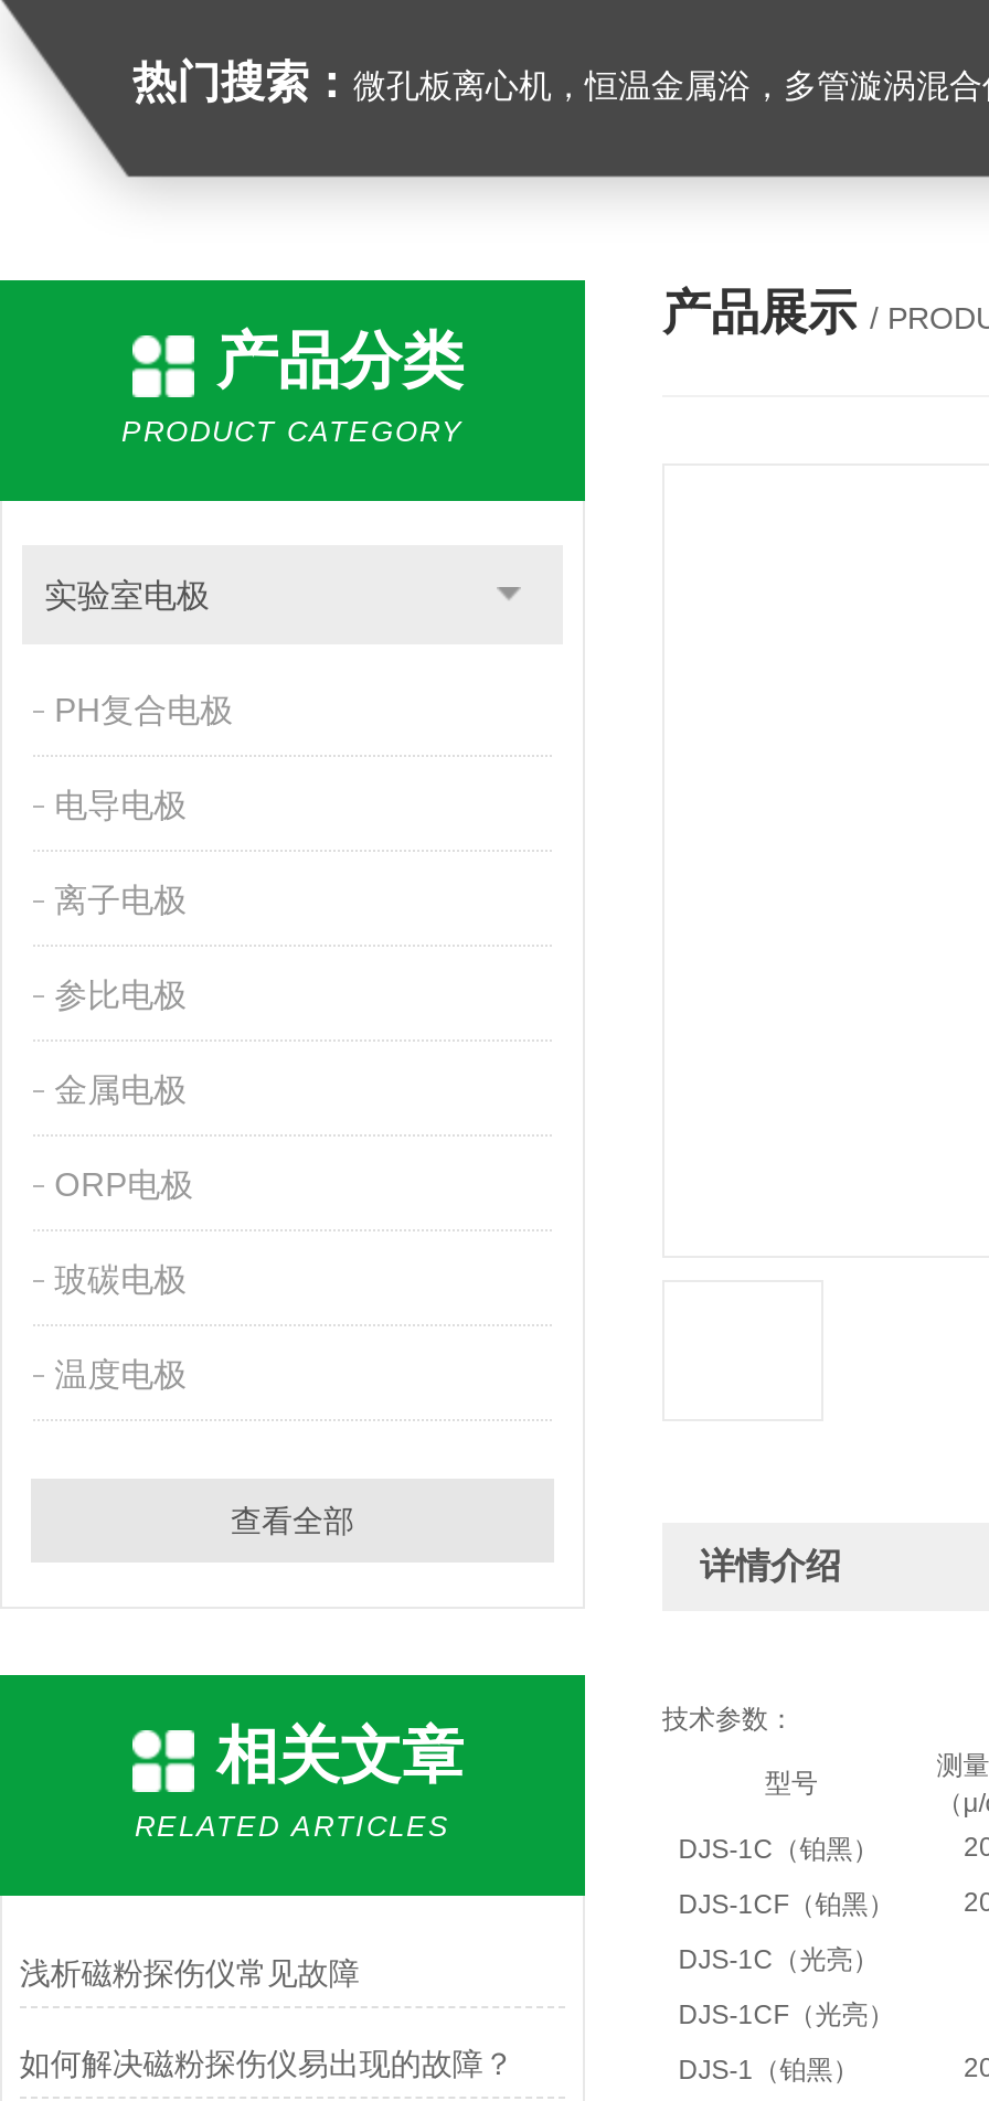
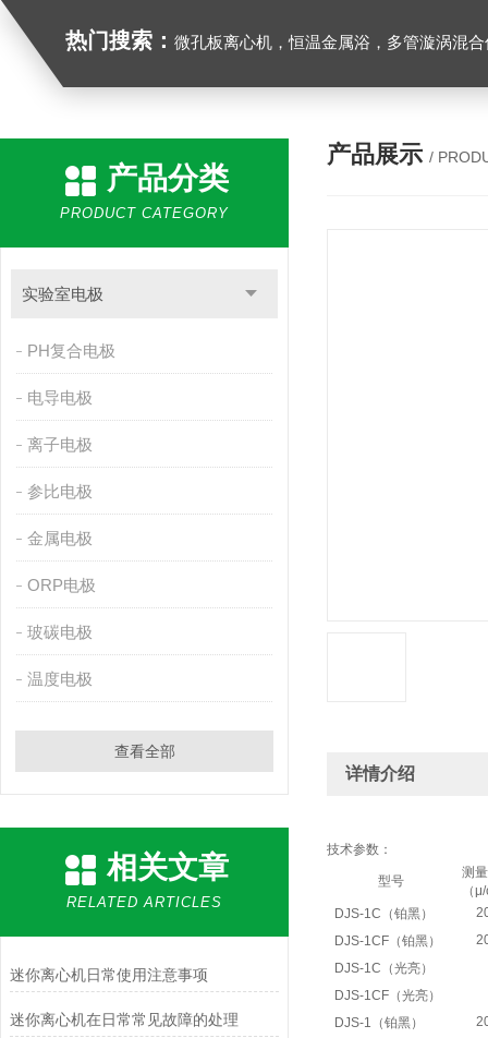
- 浅析磁粉探伤仪常见故障
+ 迷你离心机日常使用注意事项

- 如何解决磁粉探伤仪易出现的故障？
+ 迷你离心机在日常常见故障的处理
